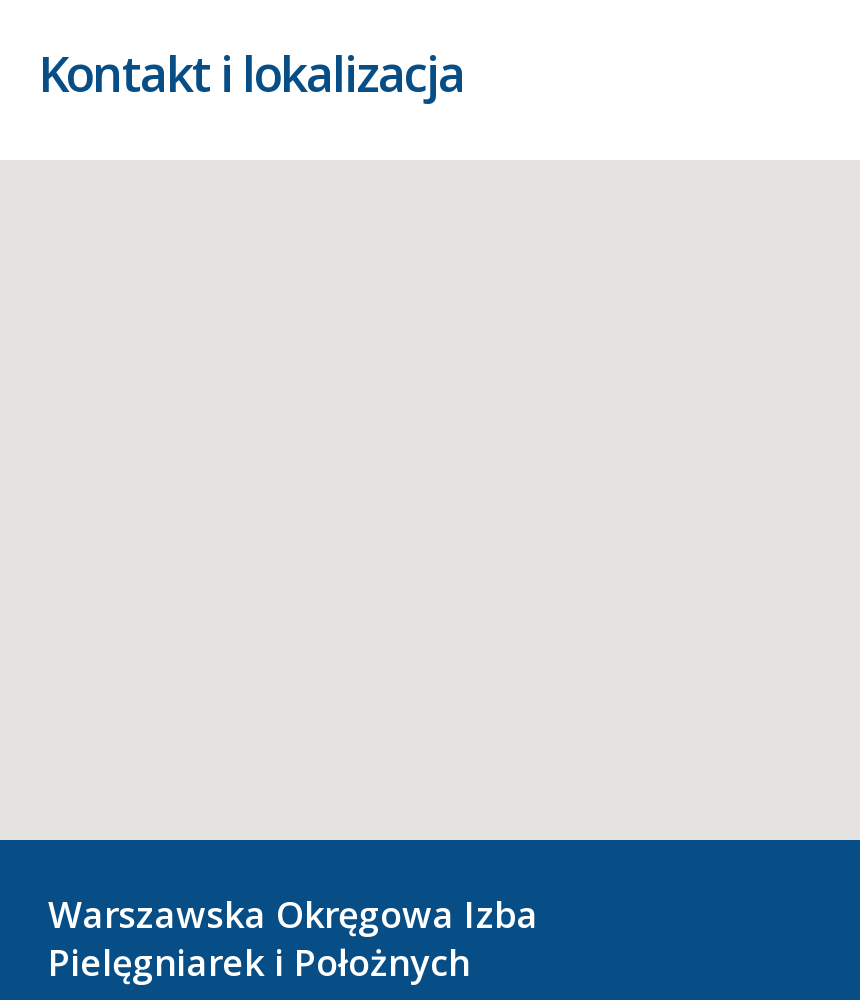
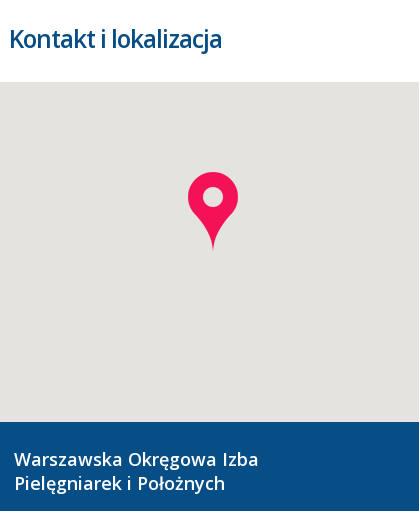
+ [image]
